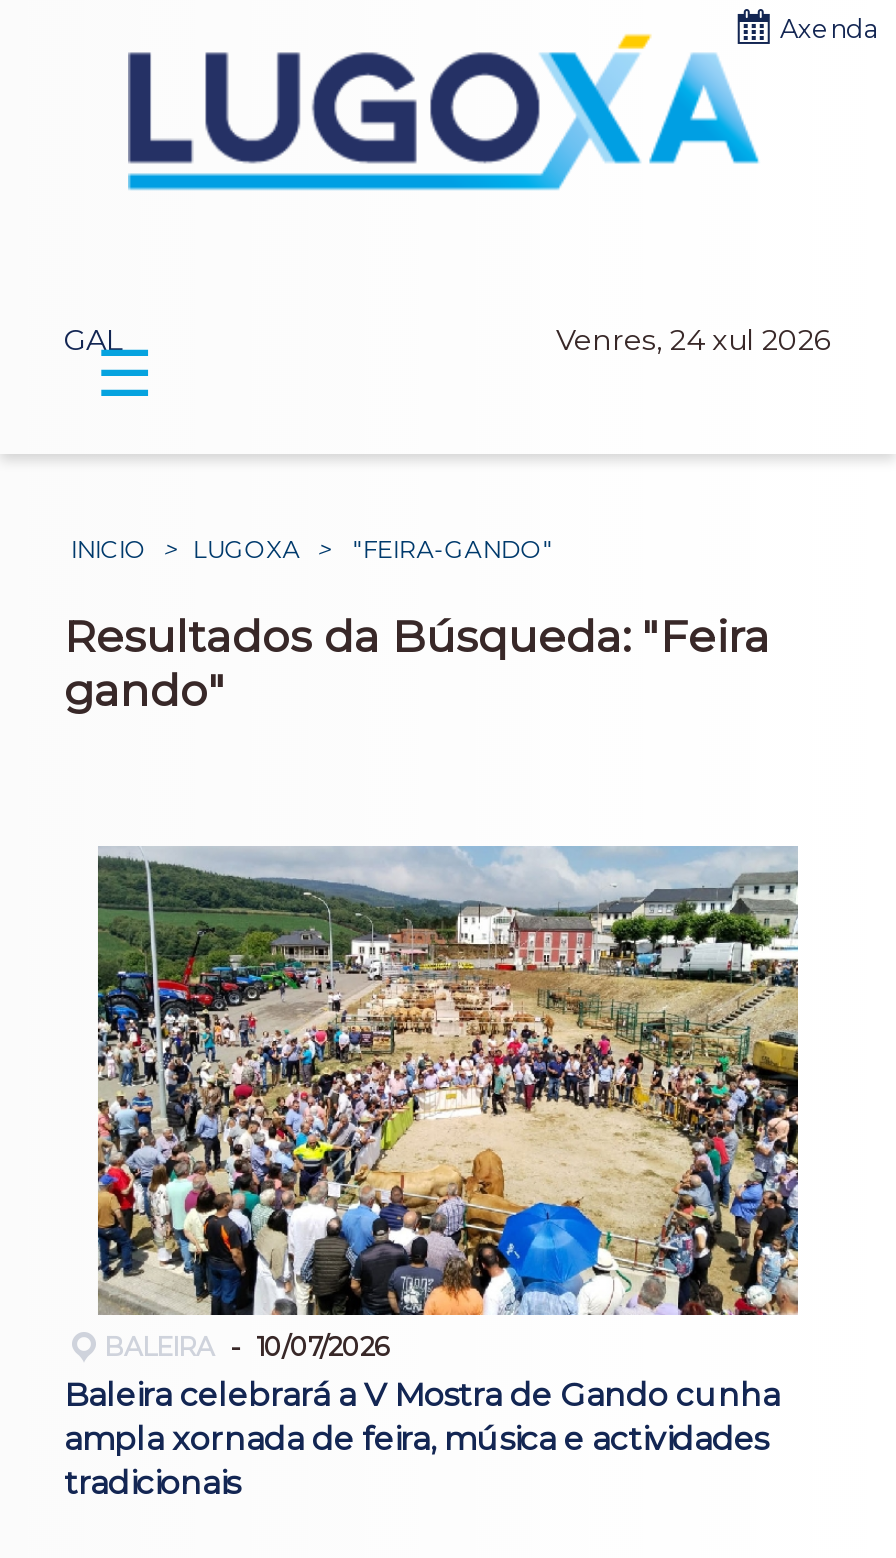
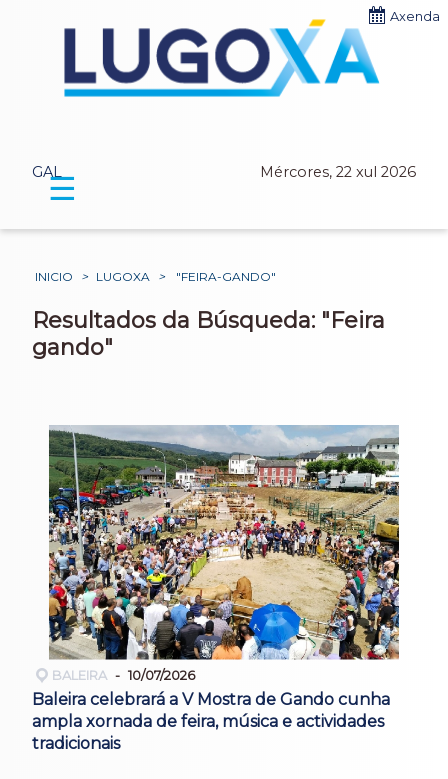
- Venres, 24 xul 2026
+ Mércores, 22 xul 2026
